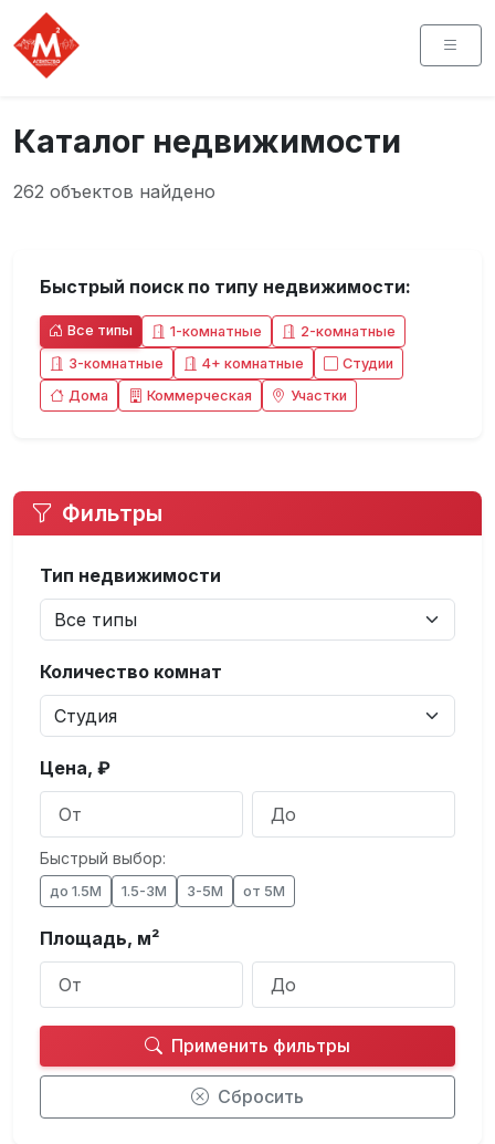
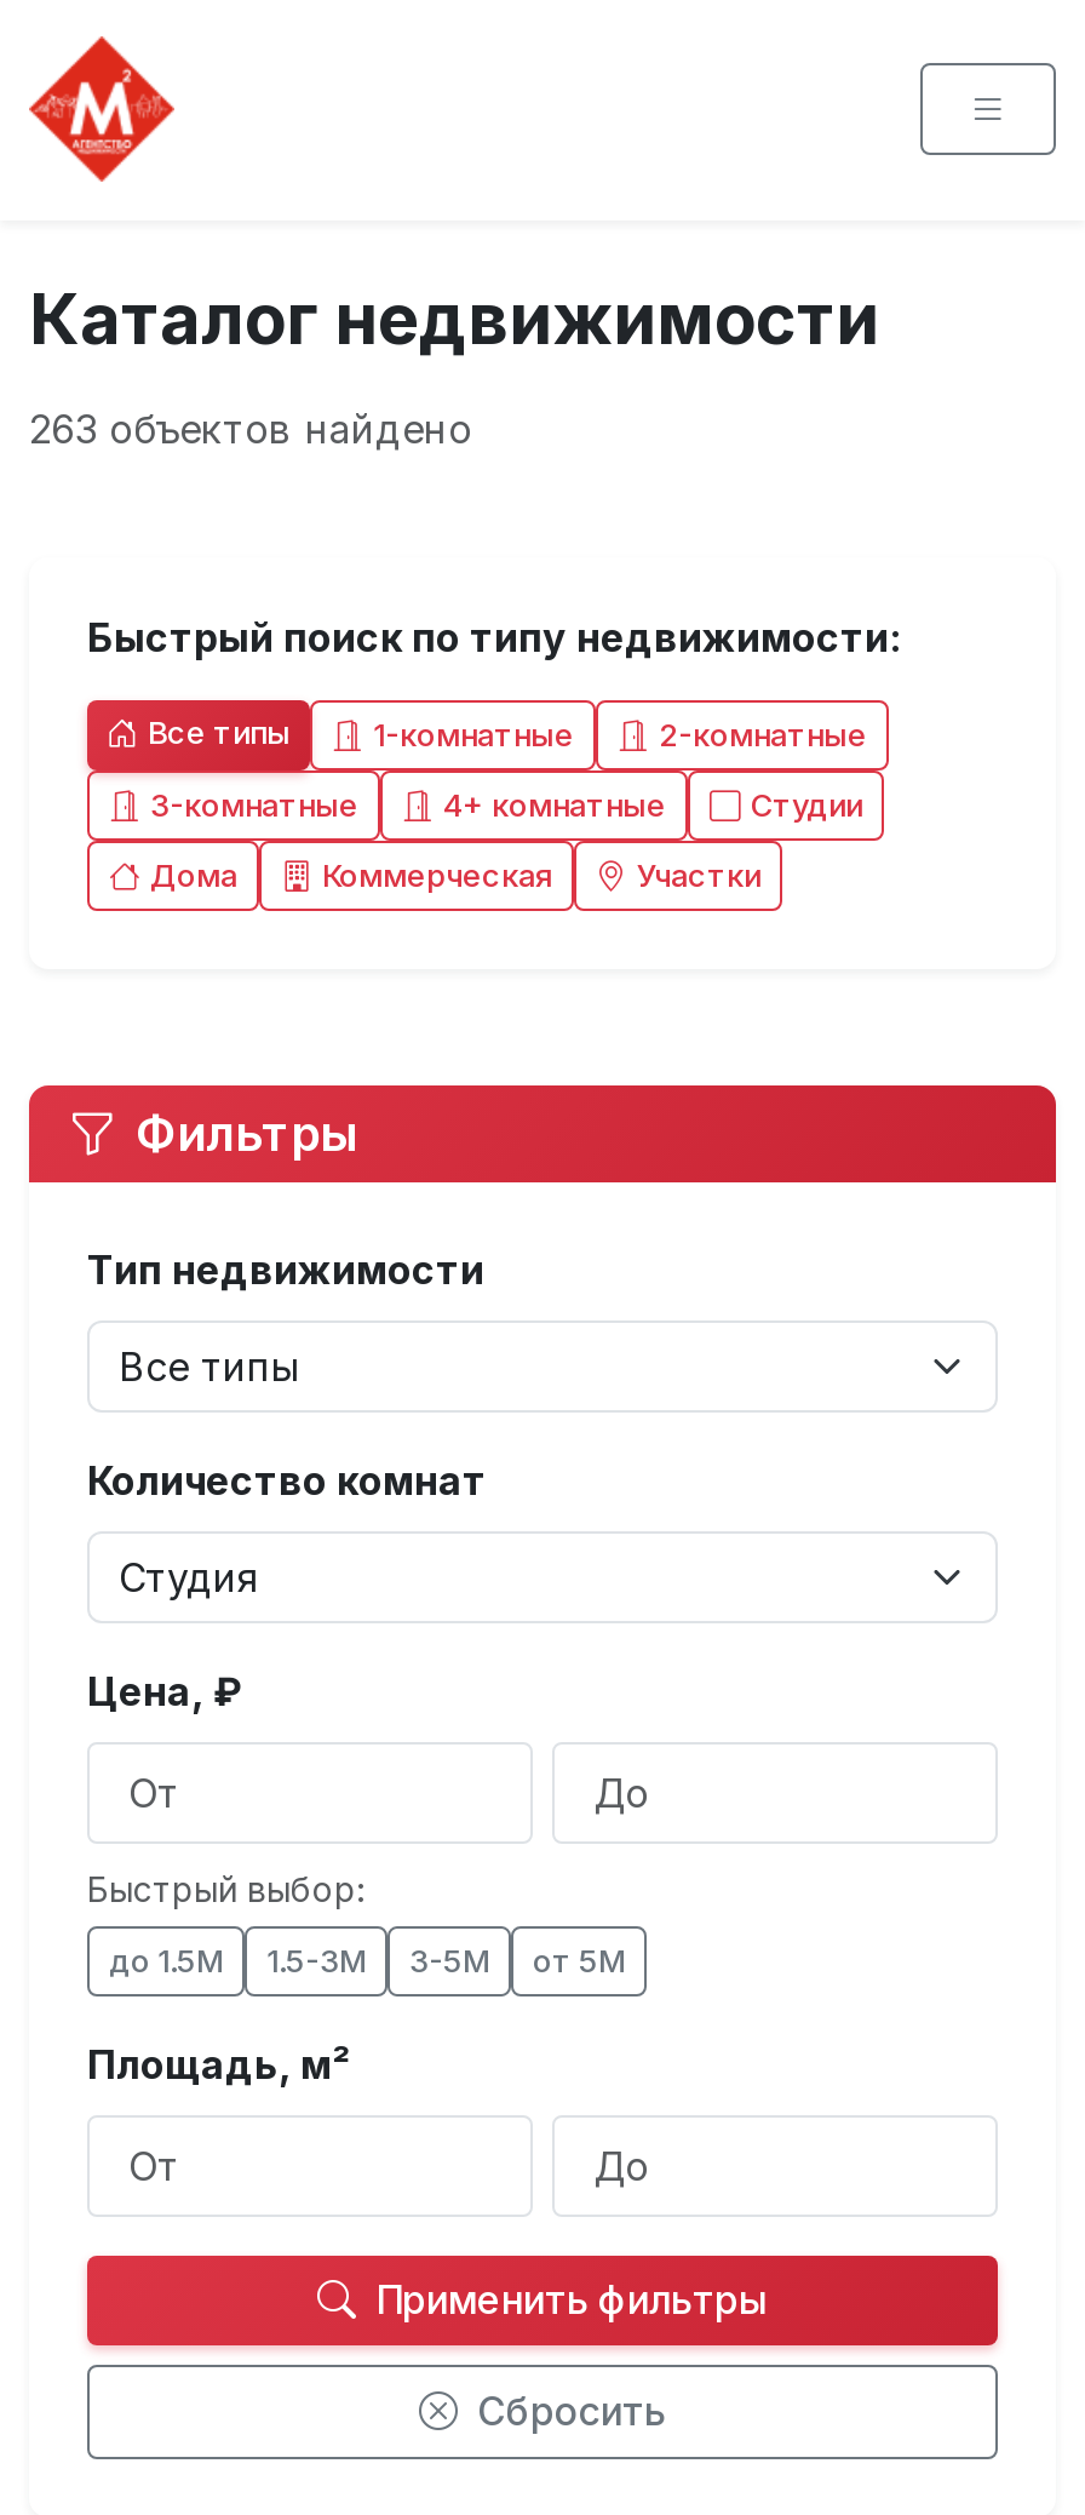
- 262 объектов найдено
+ 263 объектов найдено
